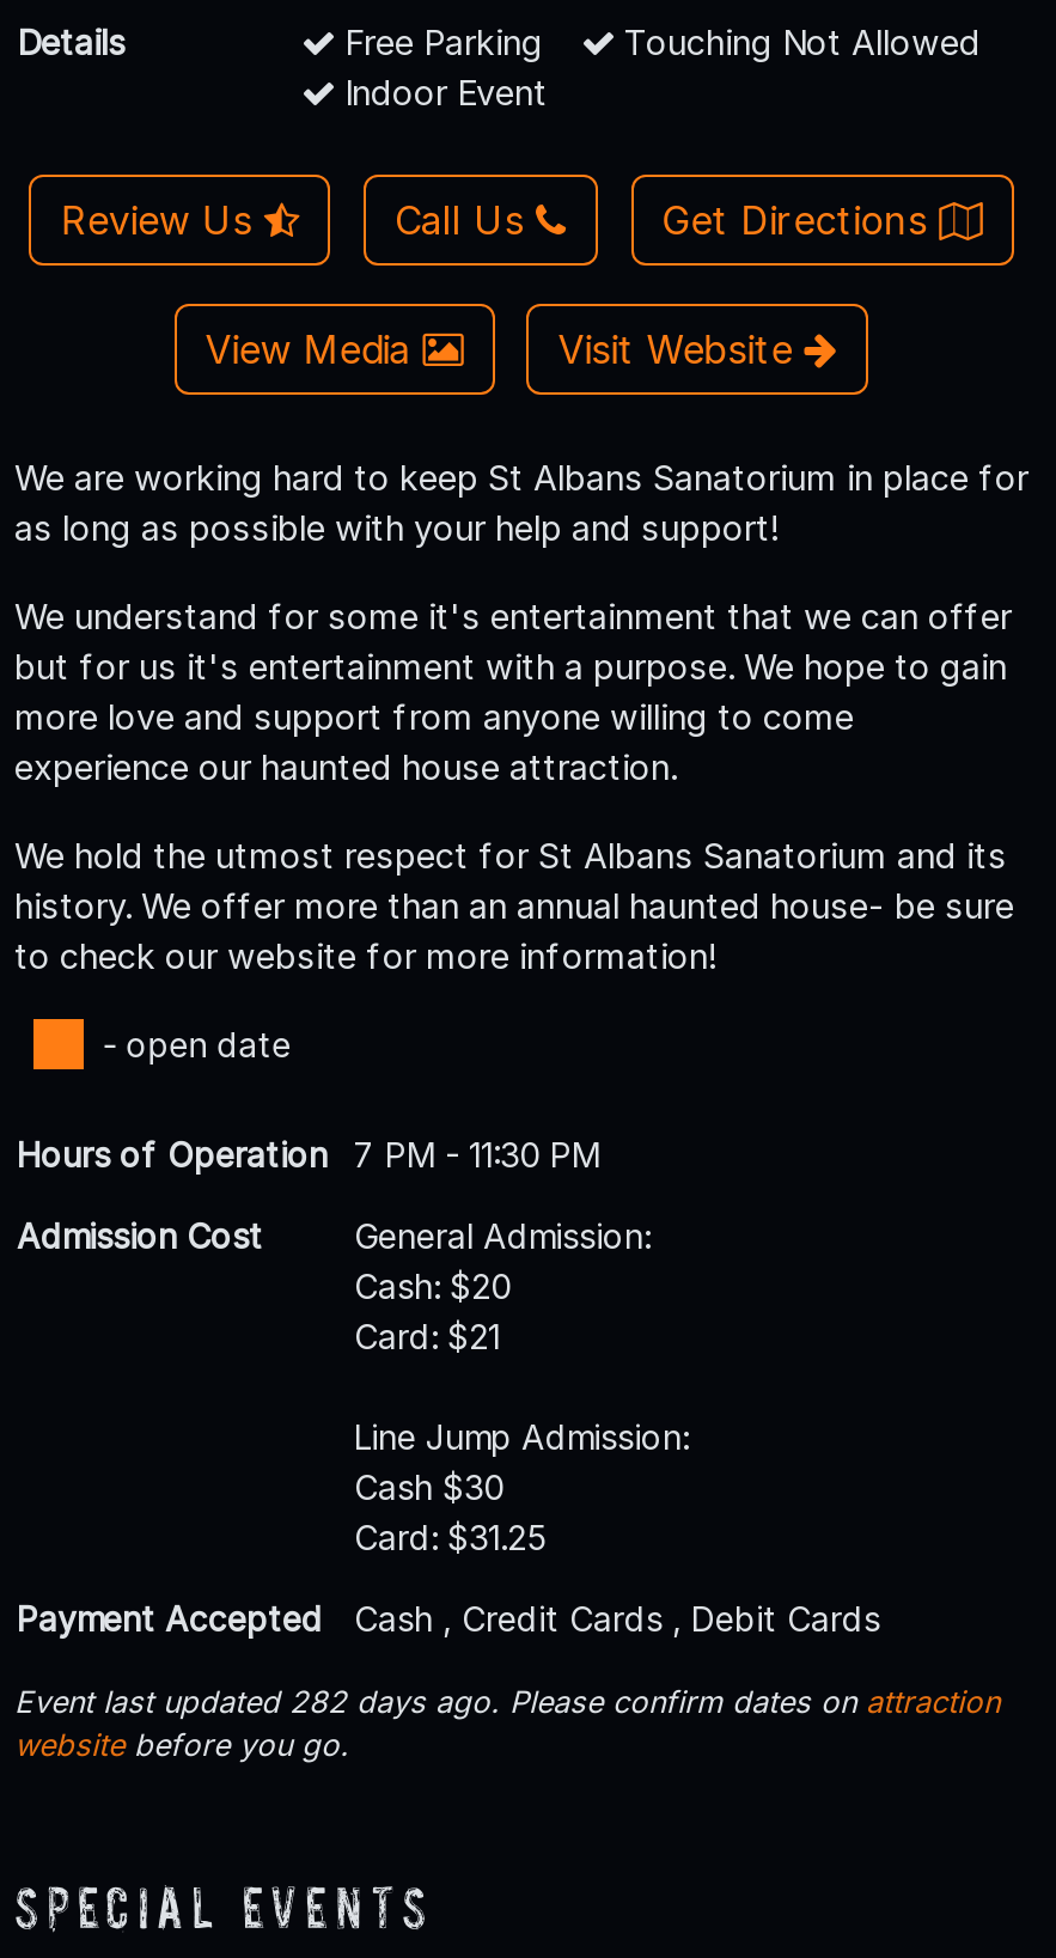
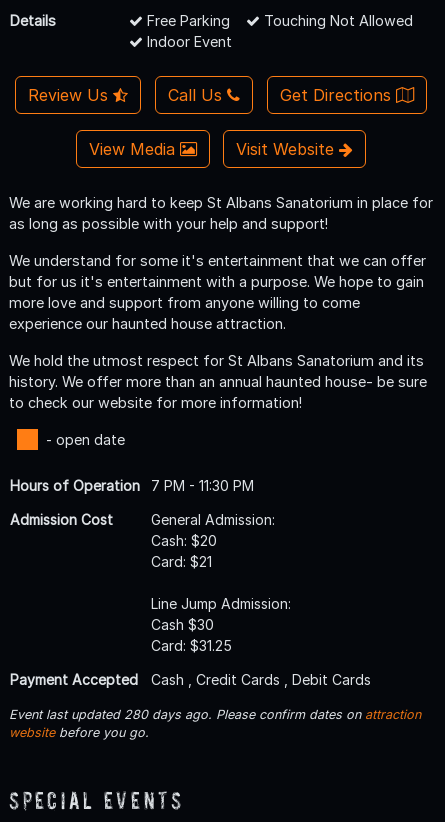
- Event last updated 282 days ago. Please confirm dates on attraction
+ Event last updated 280 days ago. Please confirm dates on attraction
